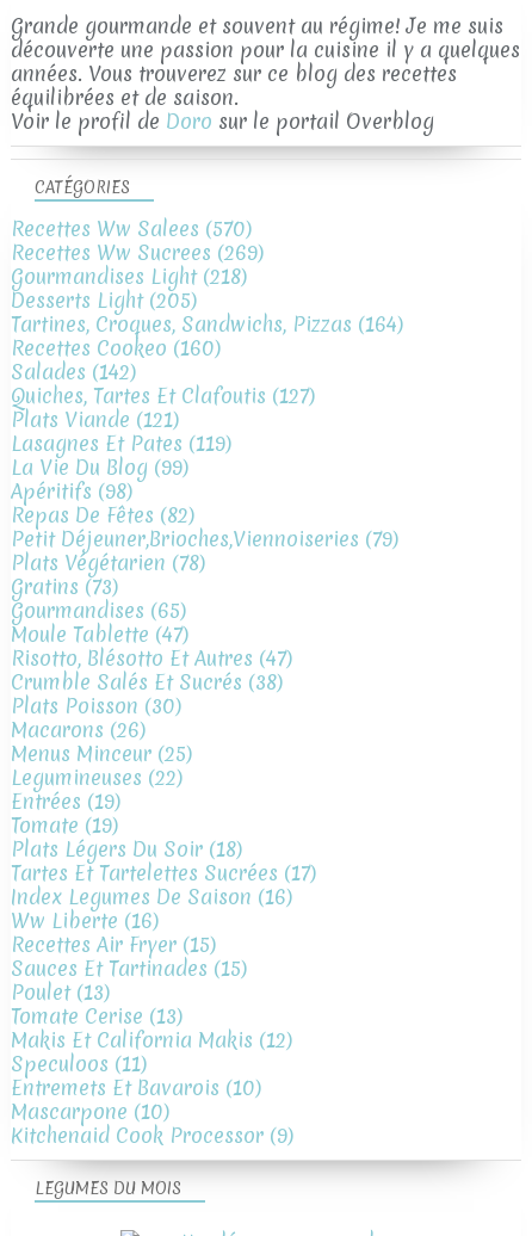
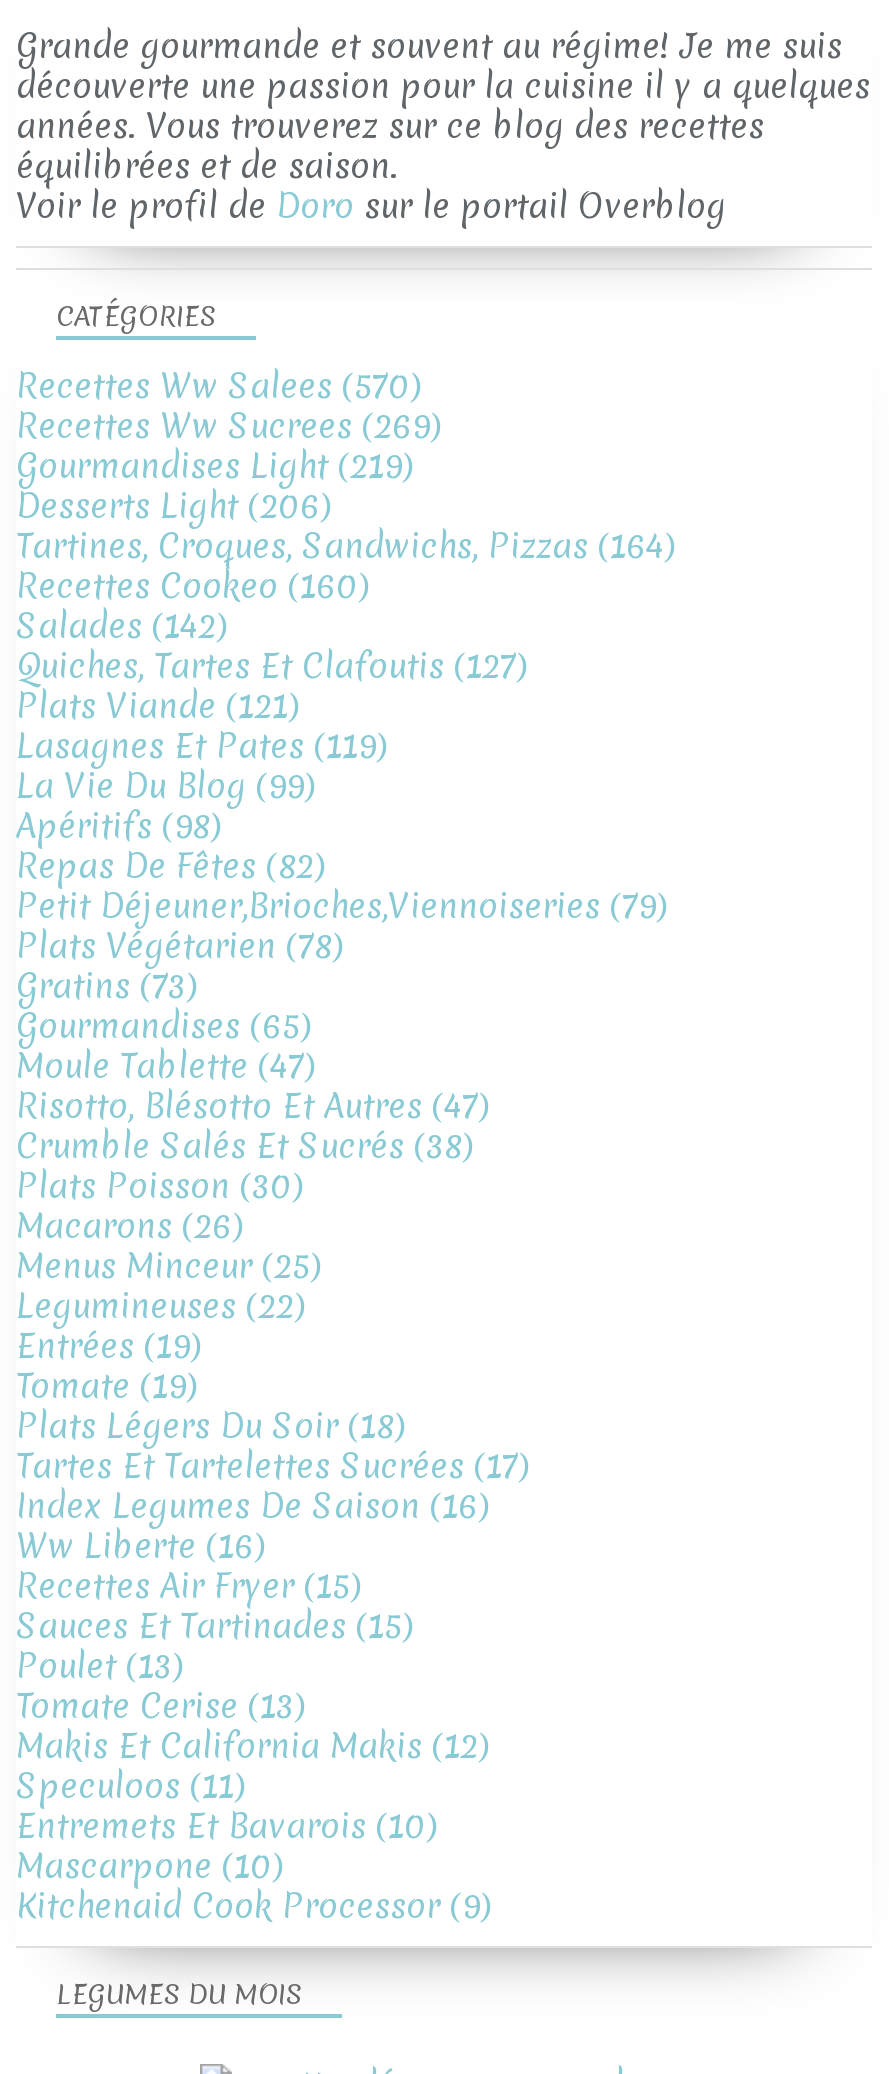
- Gourmandises Light (218)
+ Gourmandises Light (219)

- Desserts Light (205)
+ Desserts Light (206)
